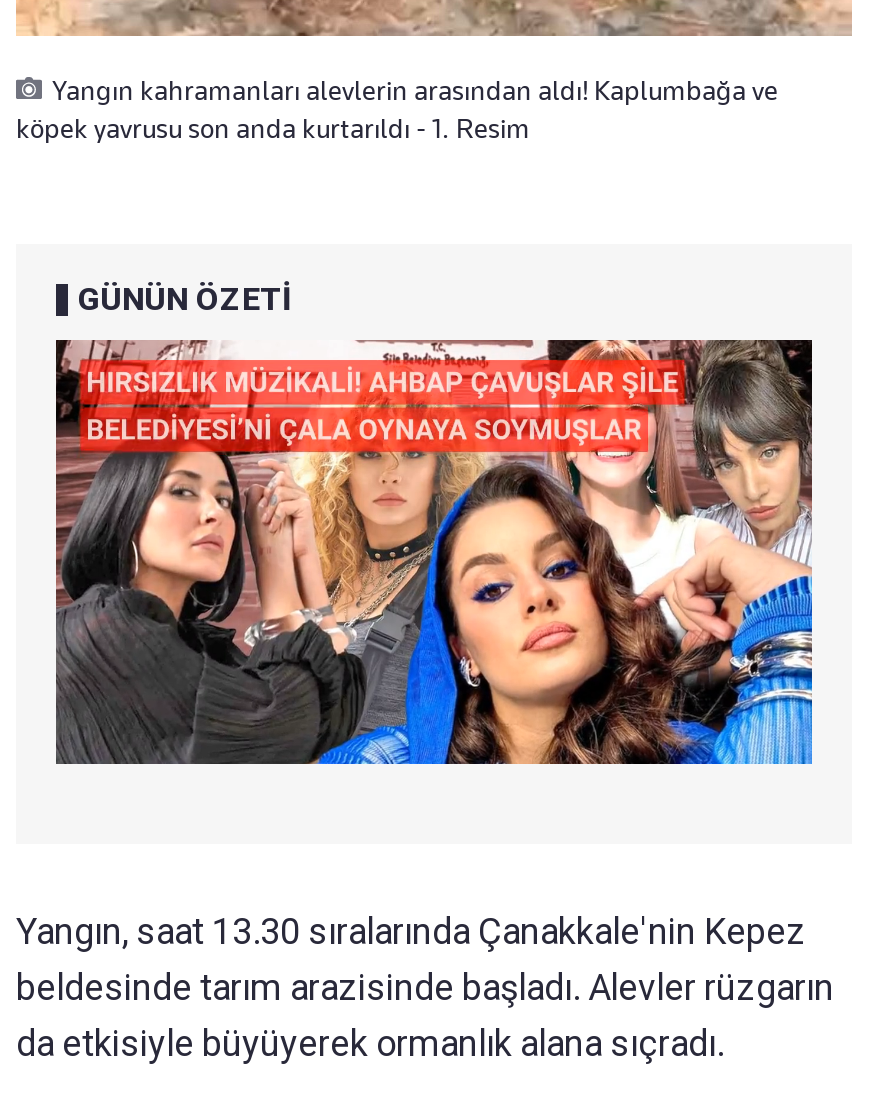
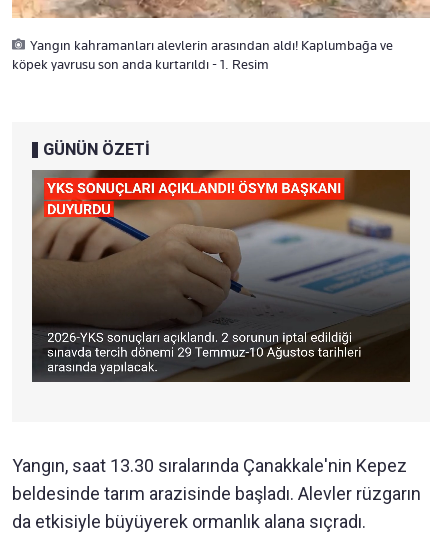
- [image]
+ [image]
